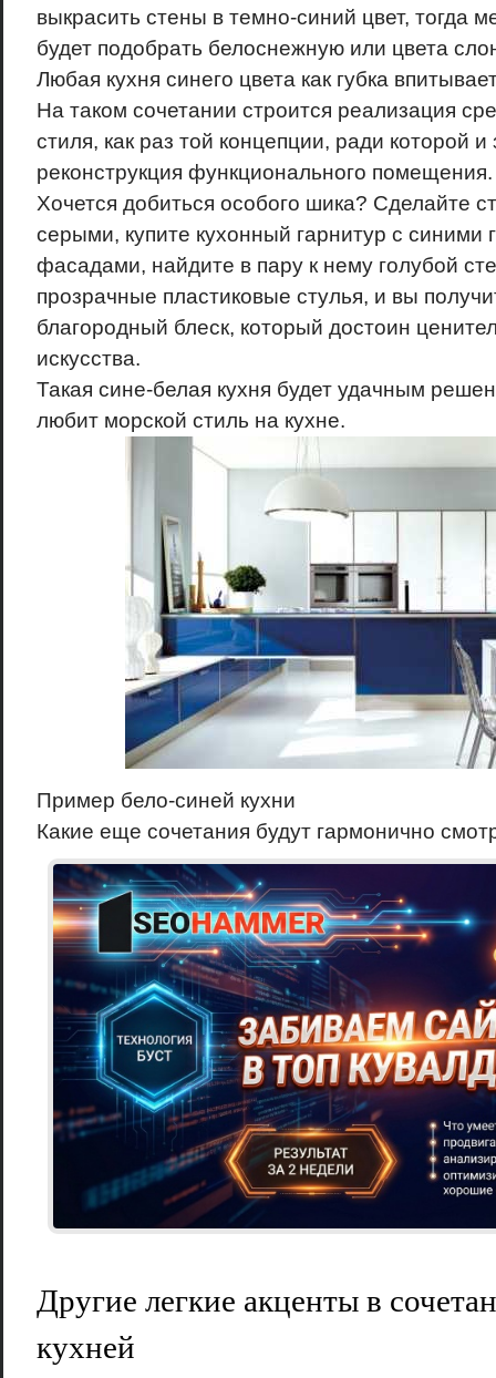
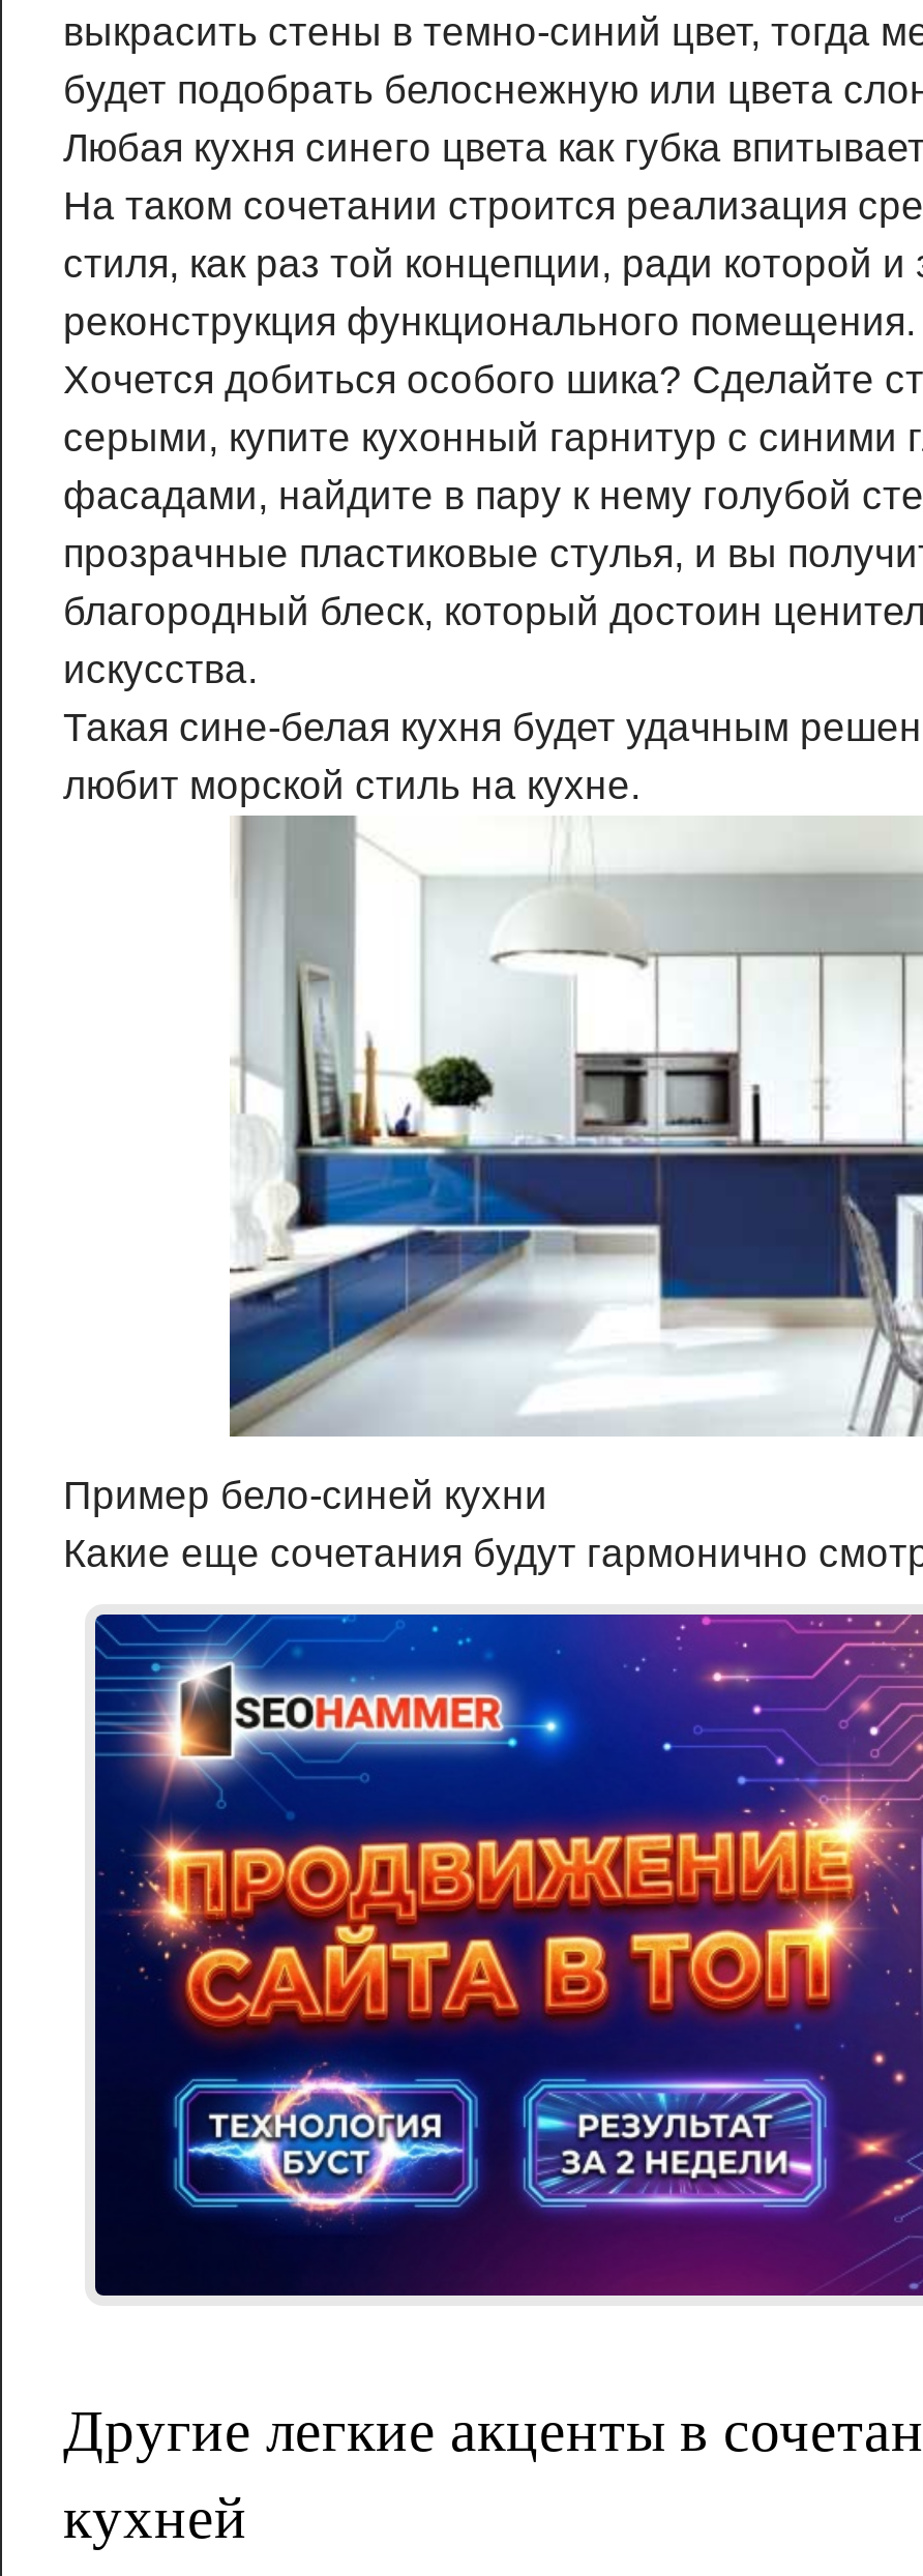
- [image]
+ [image]
